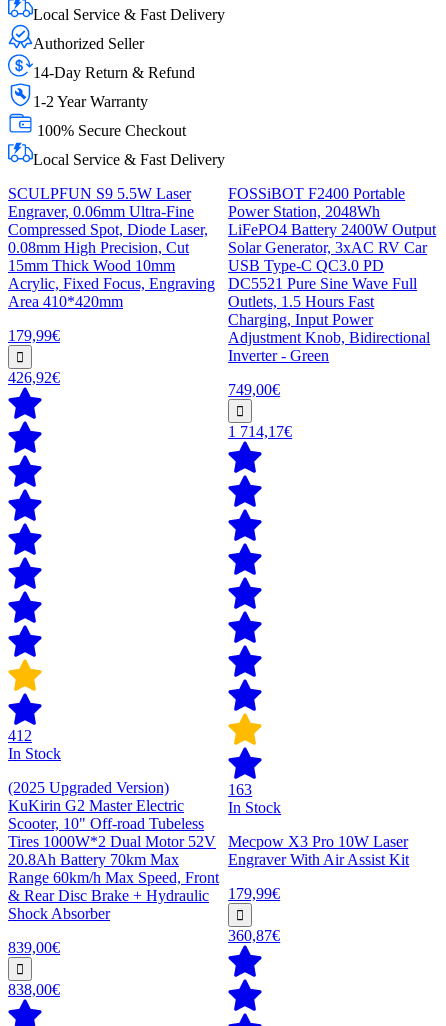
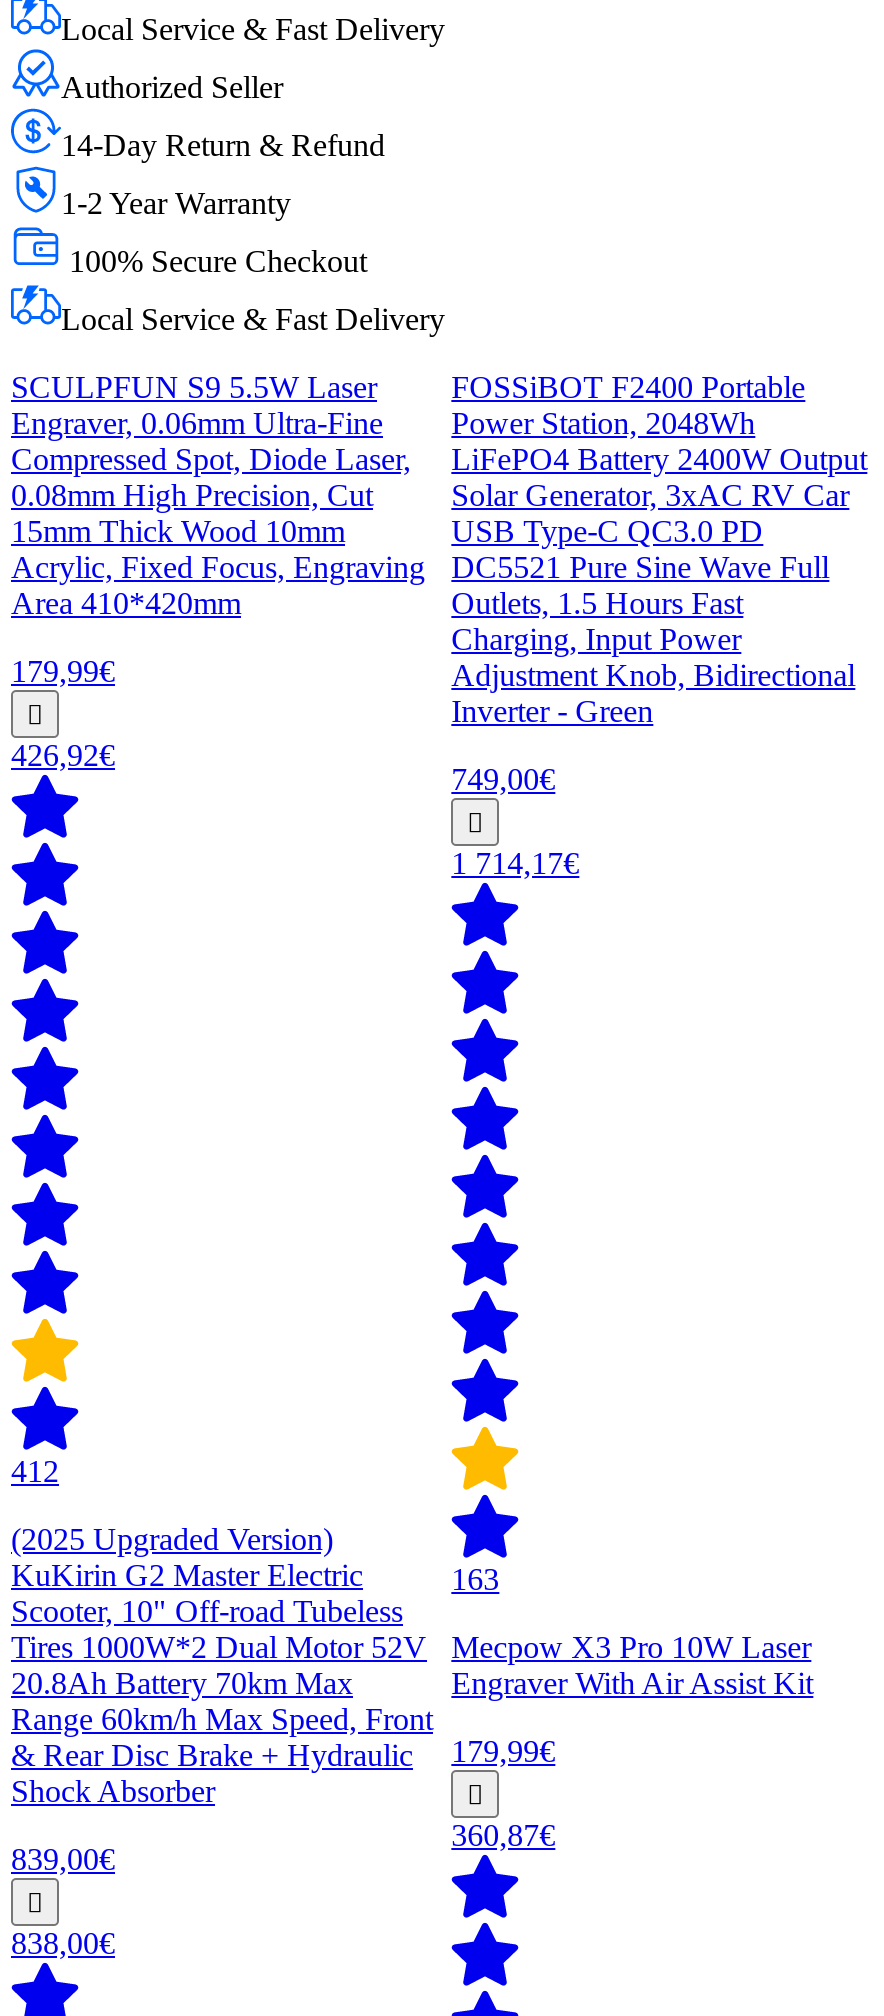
- In Stock

- In Stock
